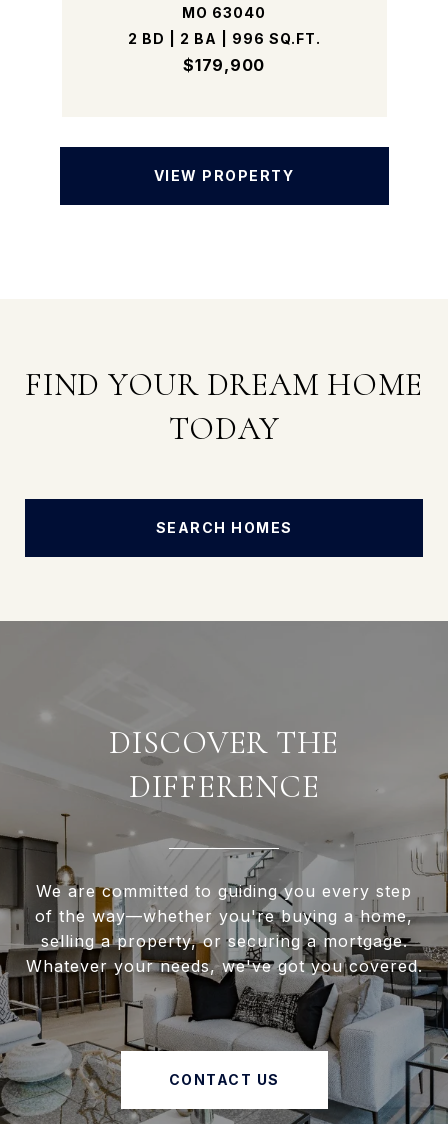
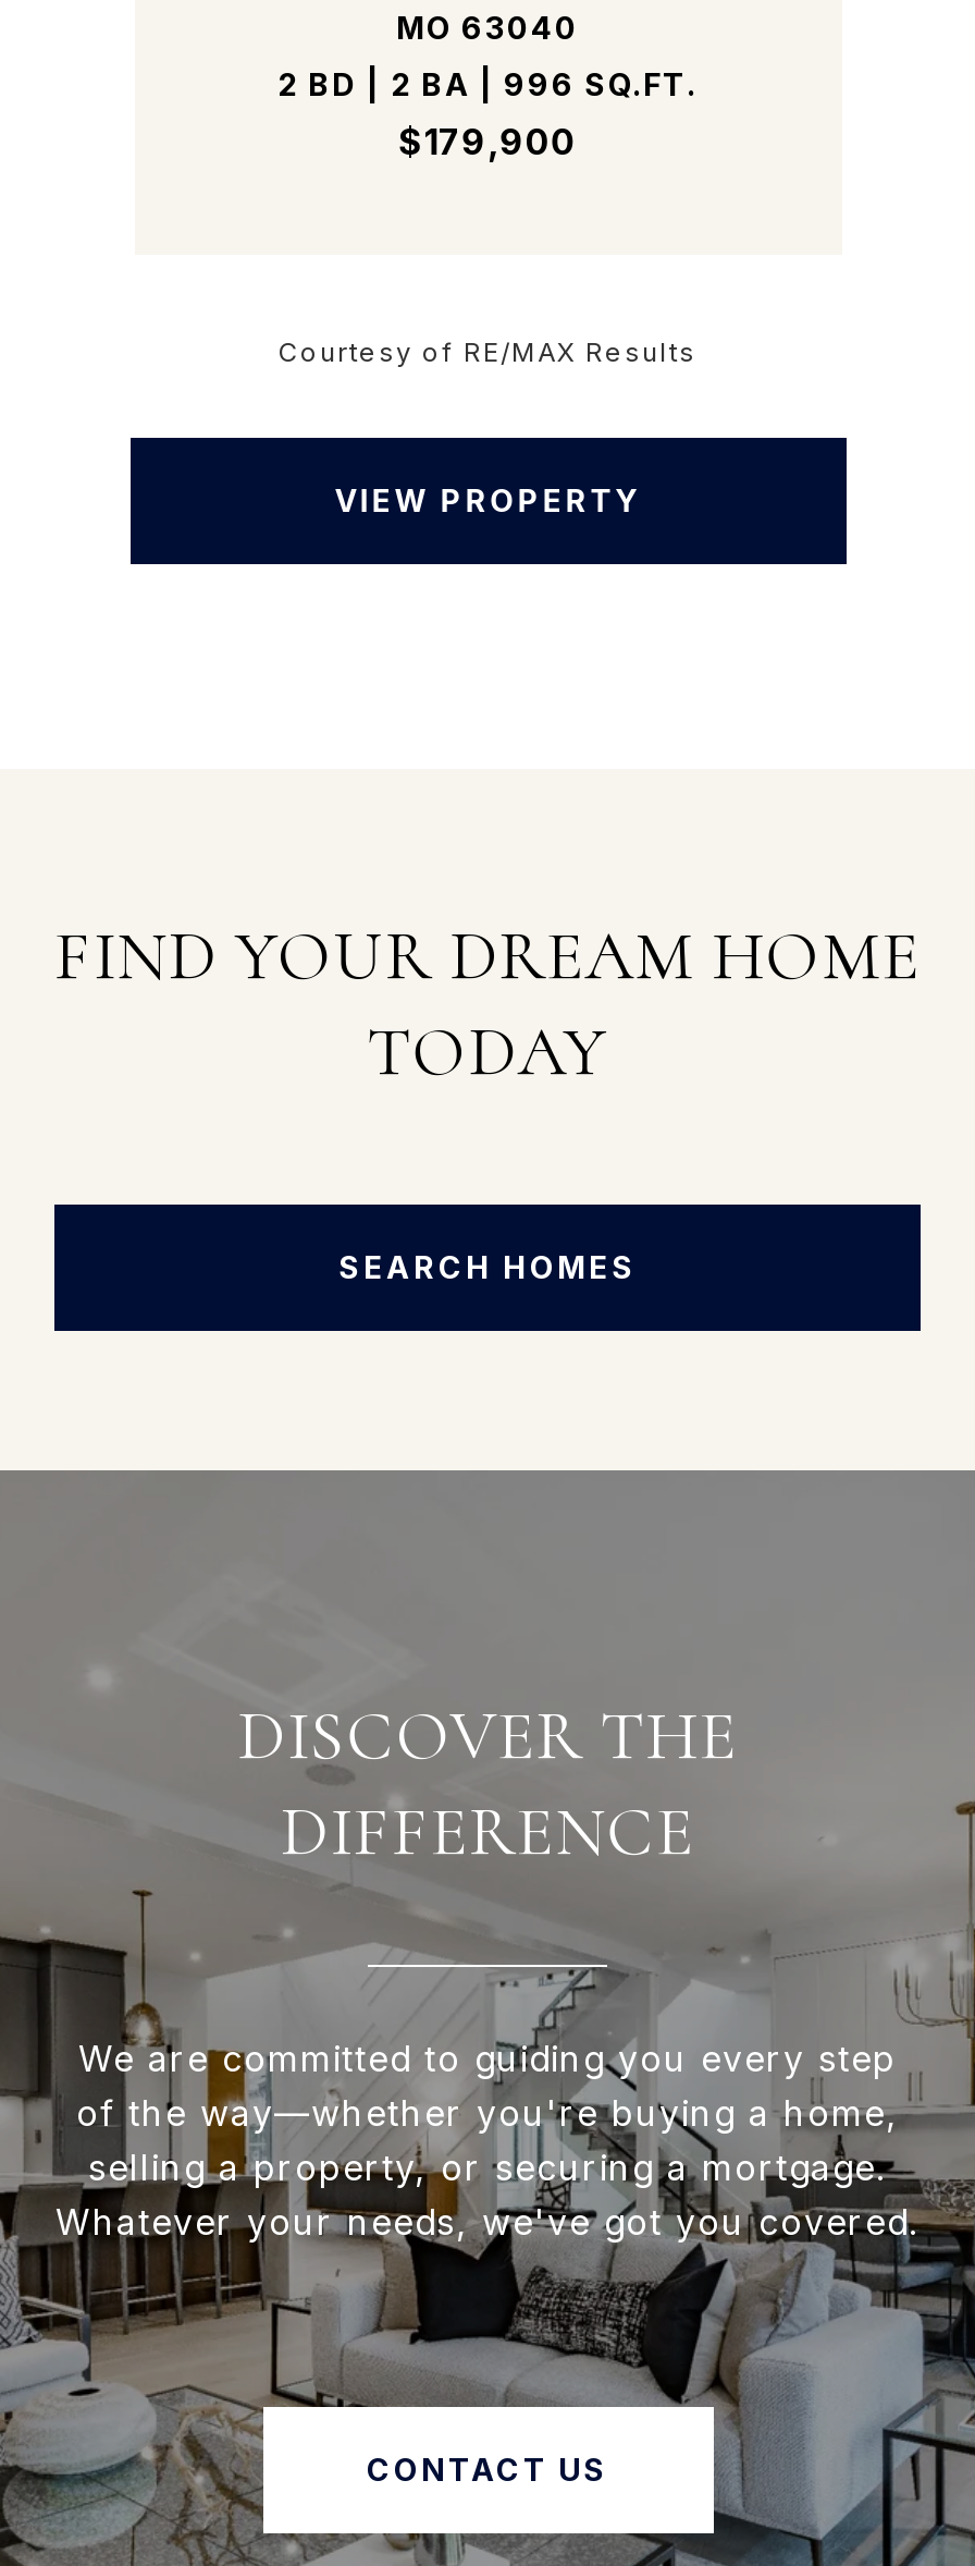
+ Courtesy of RE/MAX Results
